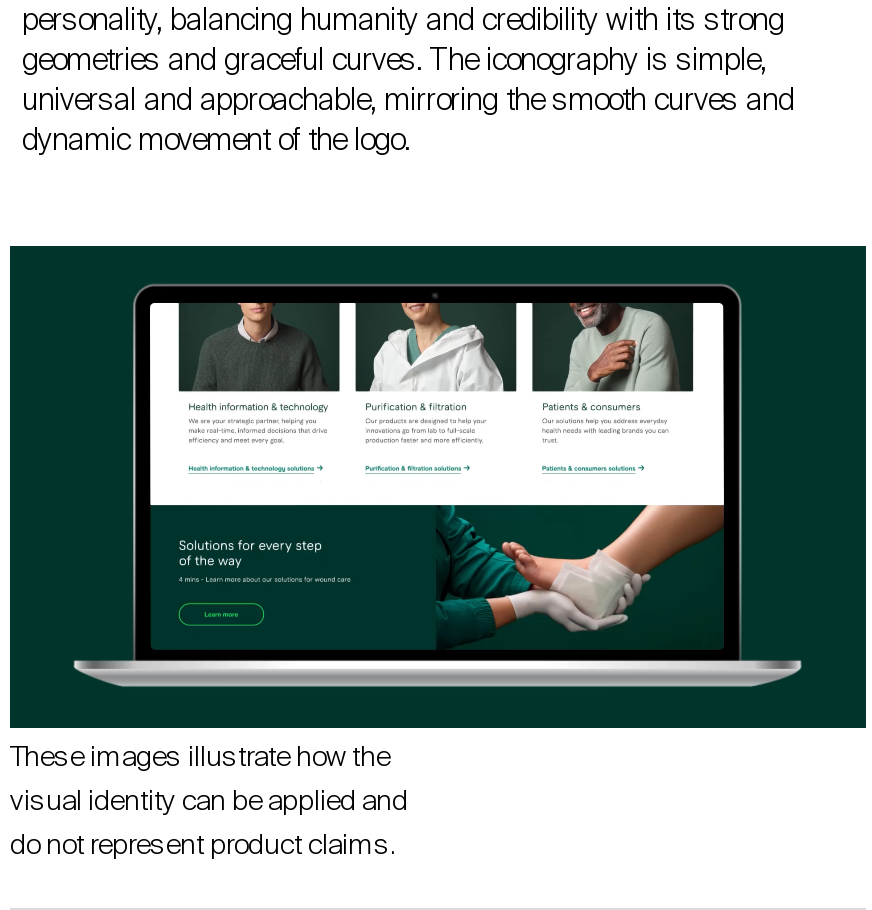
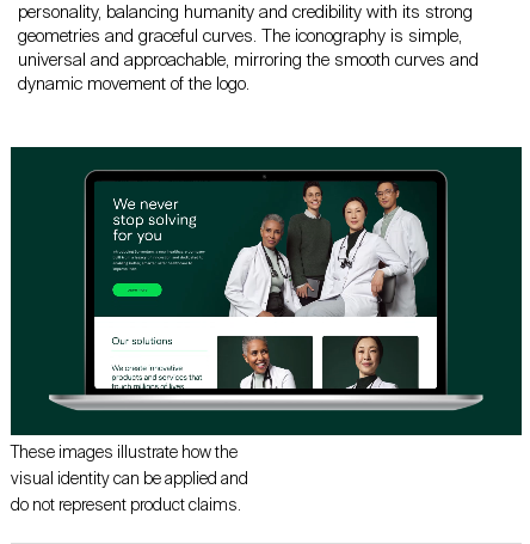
- [image]
+ [image]
